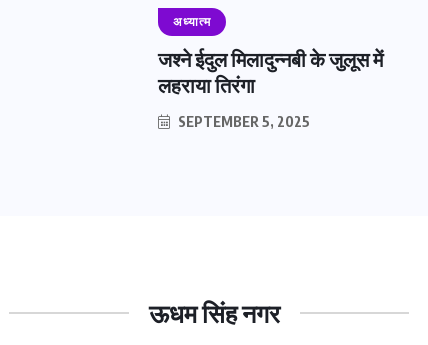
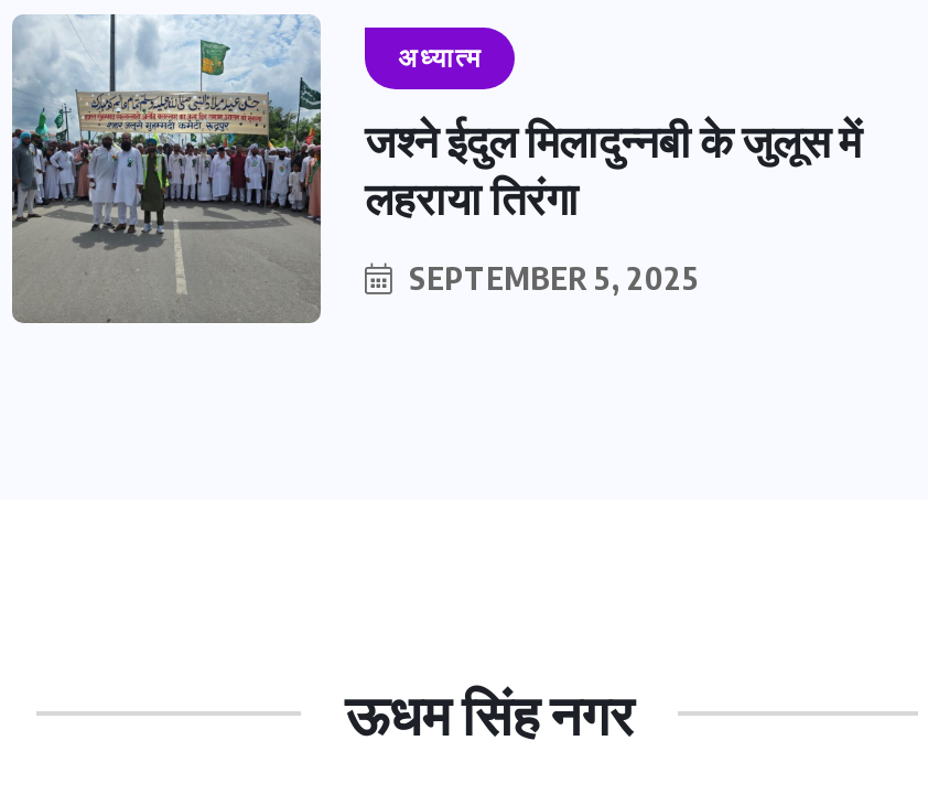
+ [image]
